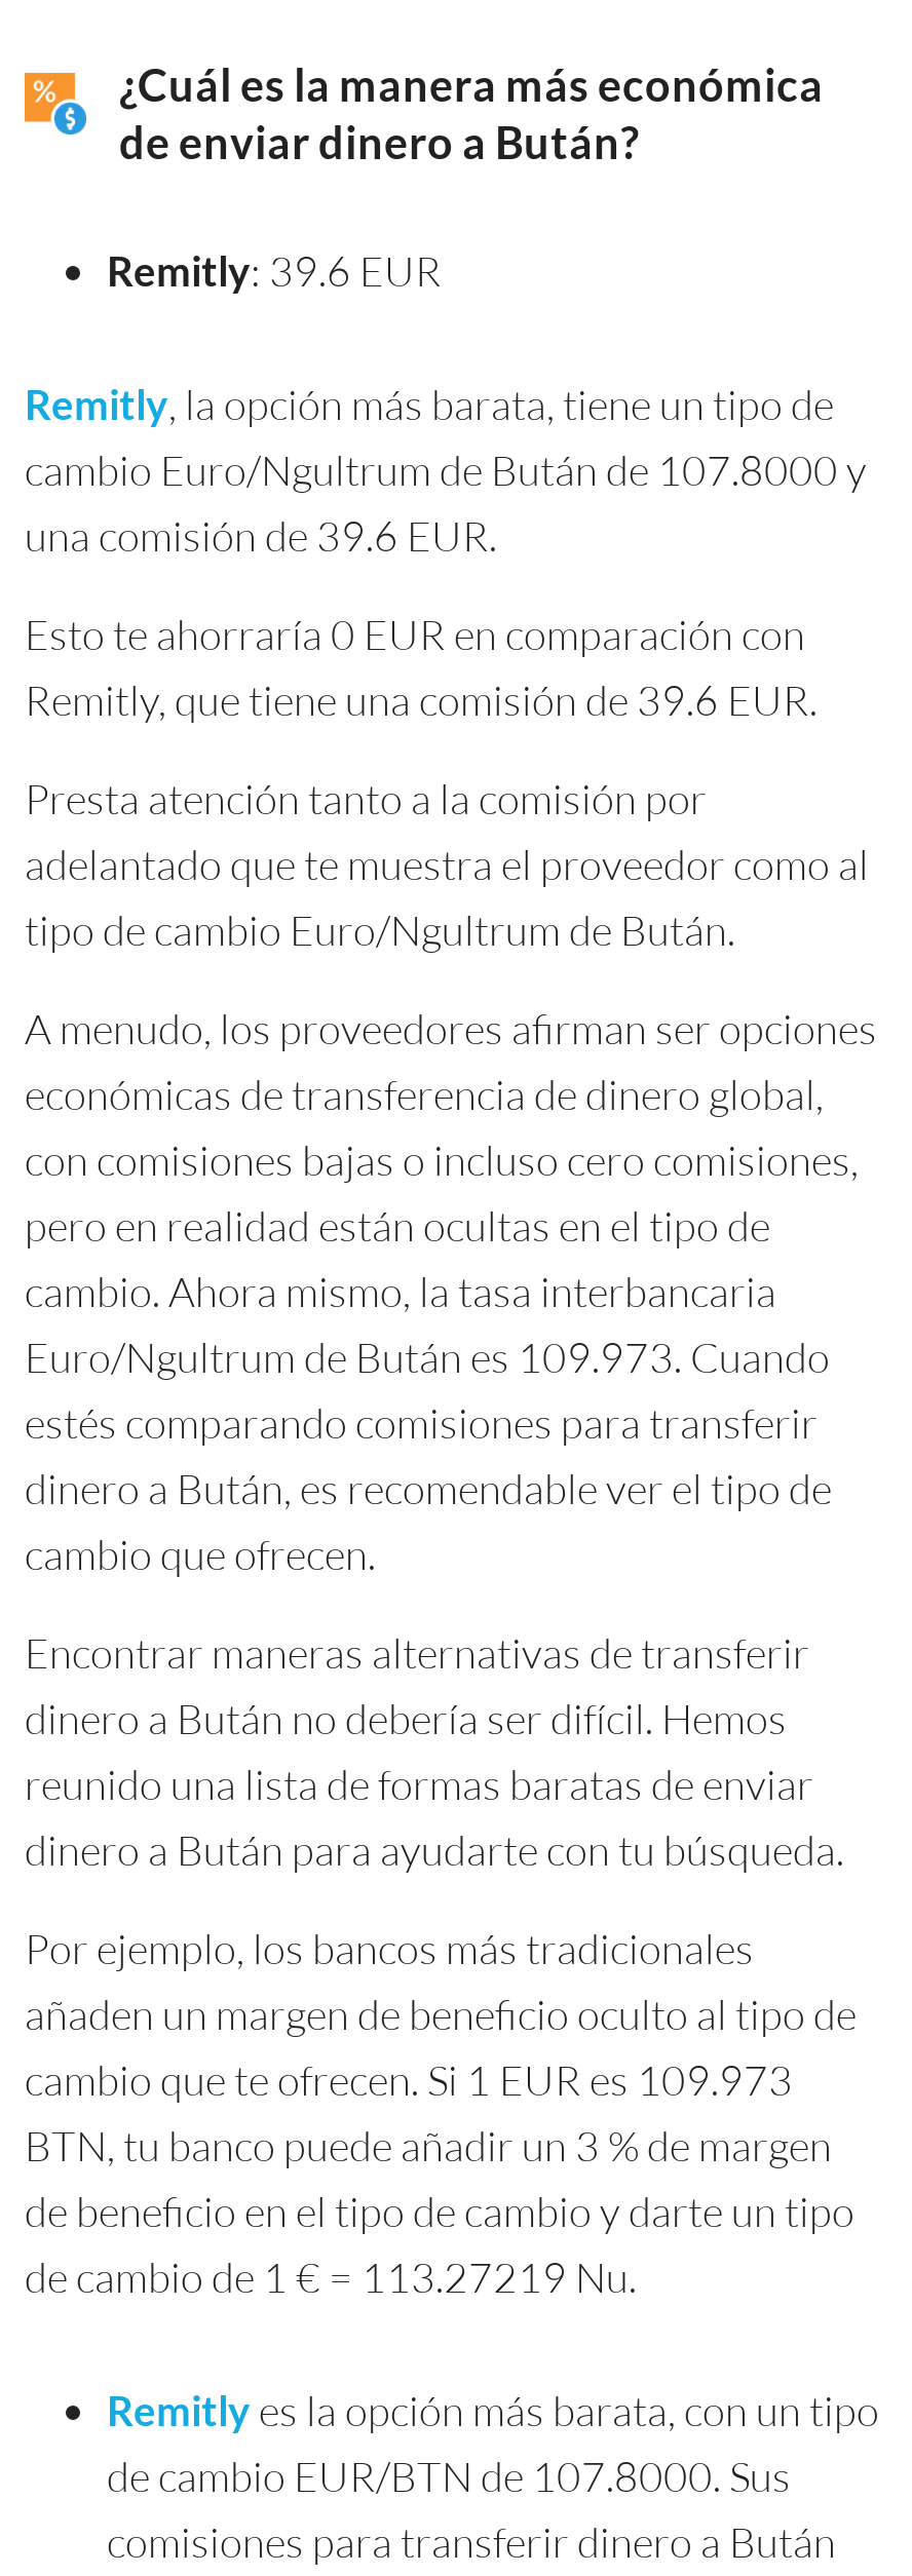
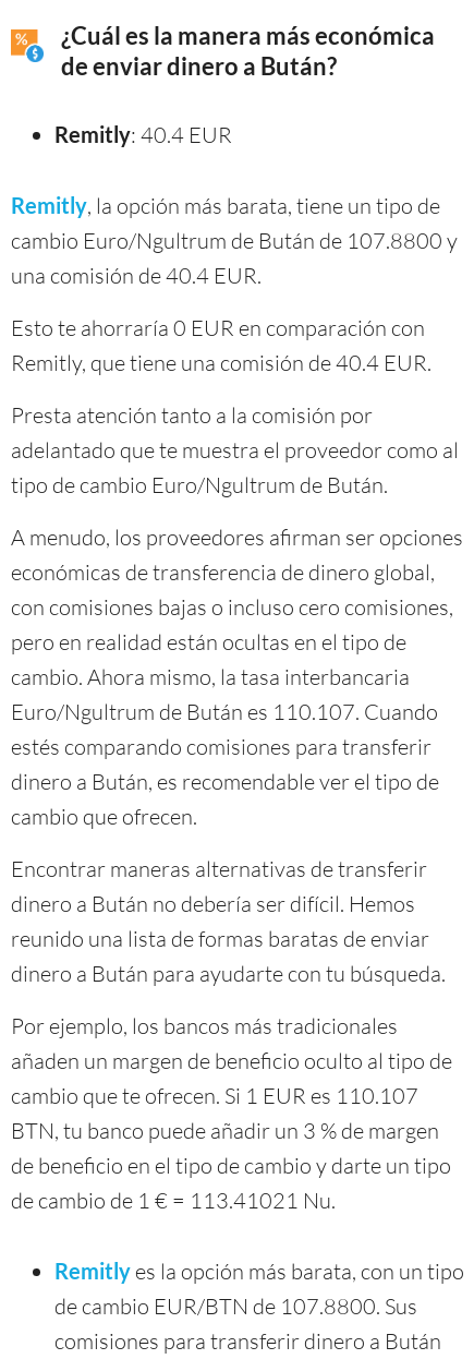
- Remitly: 39.6 EUR
+ Remitly: 40.4 EUR

- cambio Euro/Ngultrum de Bután de 107.8000 y
+ cambio Euro/Ngultrum de Bután de 107.8800 y

- una comisión de 39.6 EUR.
+ una comisión de 40.4 EUR.

- Remitly, que tiene una comisión de 39.6 EUR.
+ Remitly, que tiene una comisión de 40.4 EUR.

- Euro/Ngultrum de Bután es 109.973. Cuando
+ Euro/Ngultrum de Bután es 110.107. Cuando

- cambio que te ofrecen. Si 1 EUR es 109.973
+ cambio que te ofrecen. Si 1 EUR es 110.107

- de cambio de 1 € = 113.27219 Nu.
+ de cambio de 1 € = 113.41021 Nu.

- de cambio EUR/BTN de 107.8000. Sus
+ de cambio EUR/BTN de 107.8800. Sus
